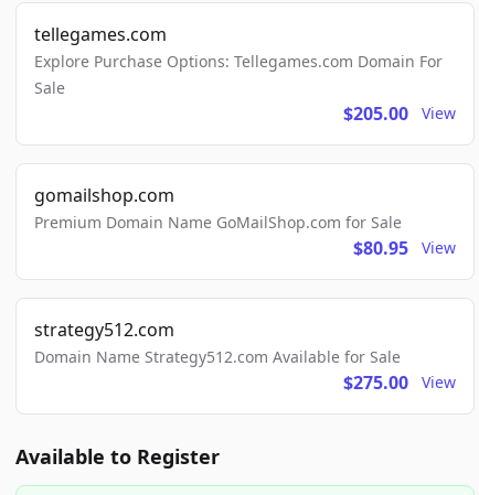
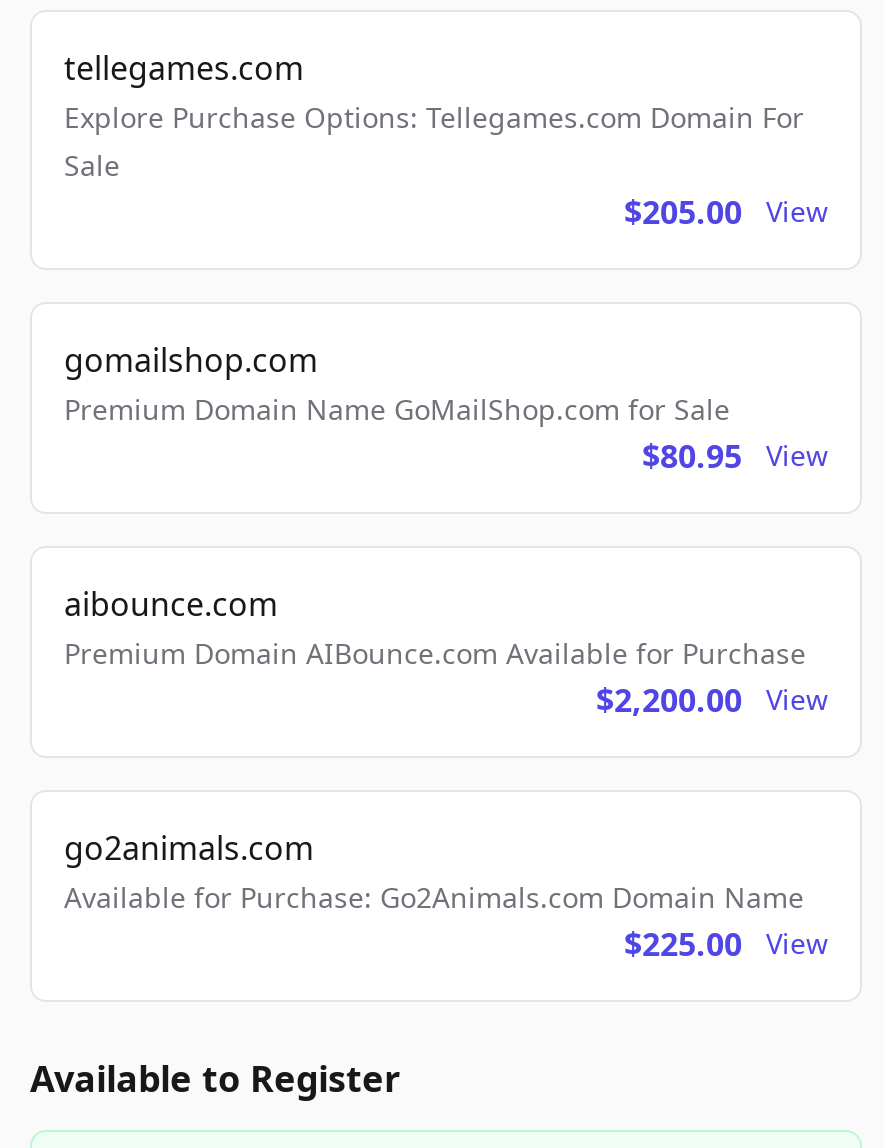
- strategy512.com
- Domain Name Strategy512.com Available for Sale
- $275.00
+ aibounce.com
+ Premium Domain AIBounce.com Available for Purchase
+ $2,200.00
+ View
+ go2animals.com
+ Available for Purchase: Go2Animals.com Domain Name
+ $225.00
